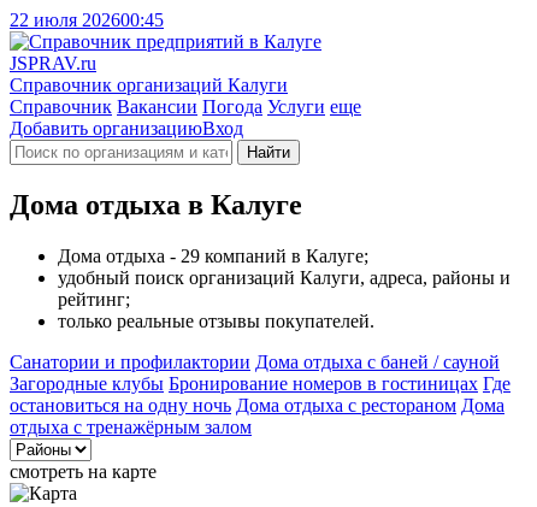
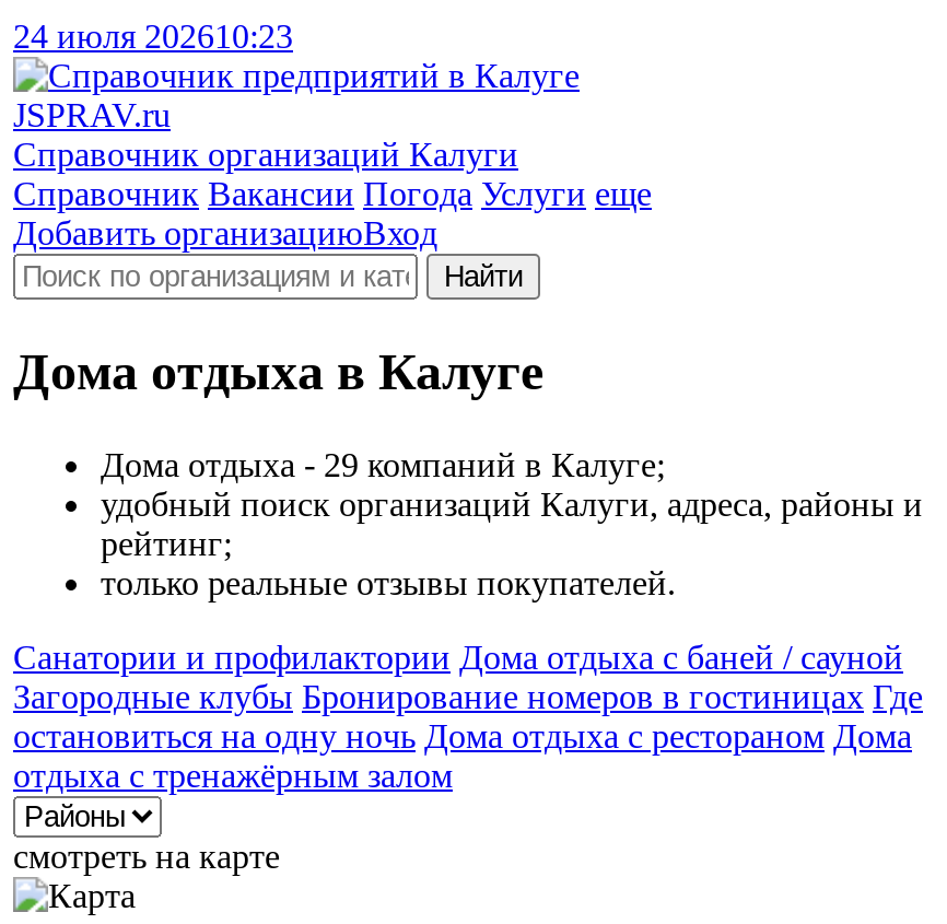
- 22 июля 202600:45
+ 24 июля 202610:23
